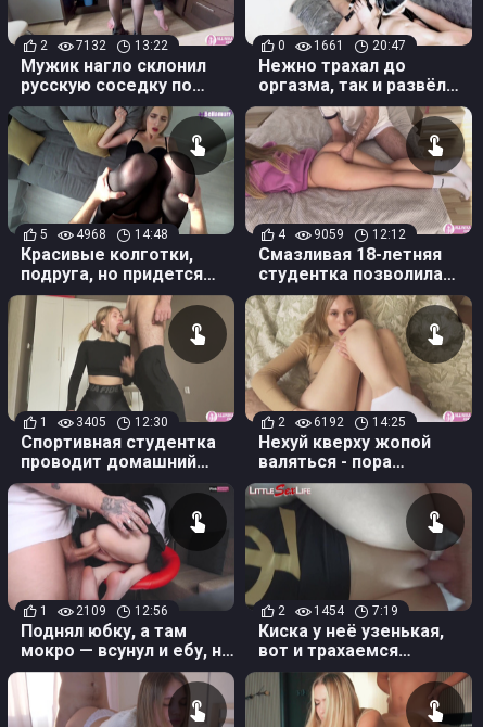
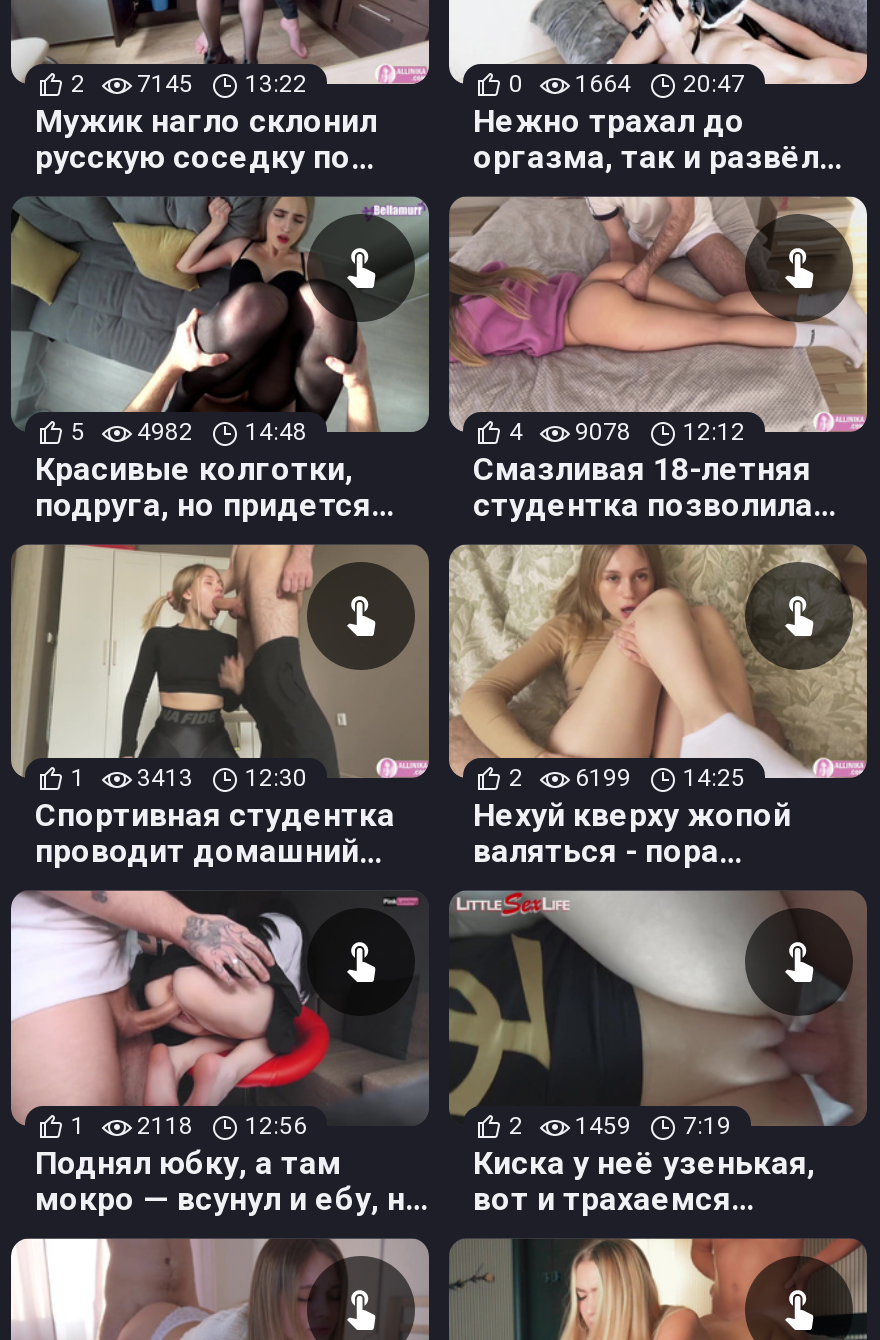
- 2 7132 13:22
+ 2 7145 13:22

- 0 1661 20:47
+ 0 1664 20:47

- 5 4968 14:48
+ 5 4982 14:48

- 4 9059 12:12
+ 4 9078 12:12

- 1 3405 12:30
+ 1 3413 12:30

- 2 6192 14:25
+ 2 6199 14:25

- 1 2109 12:56
+ 1 2118 12:56

- 2 1454 7:19
+ 2 1459 7:19
